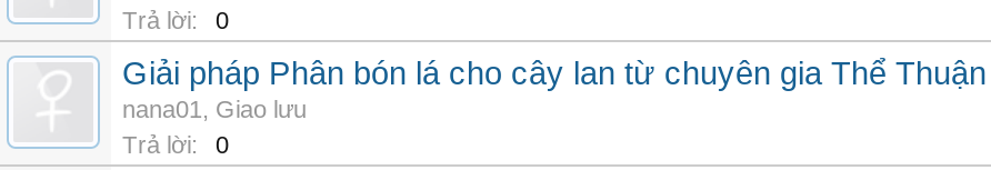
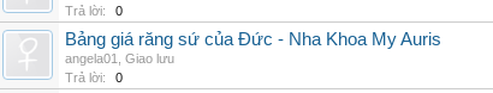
- Giải pháp Phân bón lá cho cây lan từ chuyên gia Thể Thuận
- nana01, Giao lưu
+ Bảng giá răng sứ của Đức - Nha Khoa My Auris
+ angela01, Giao lưu
